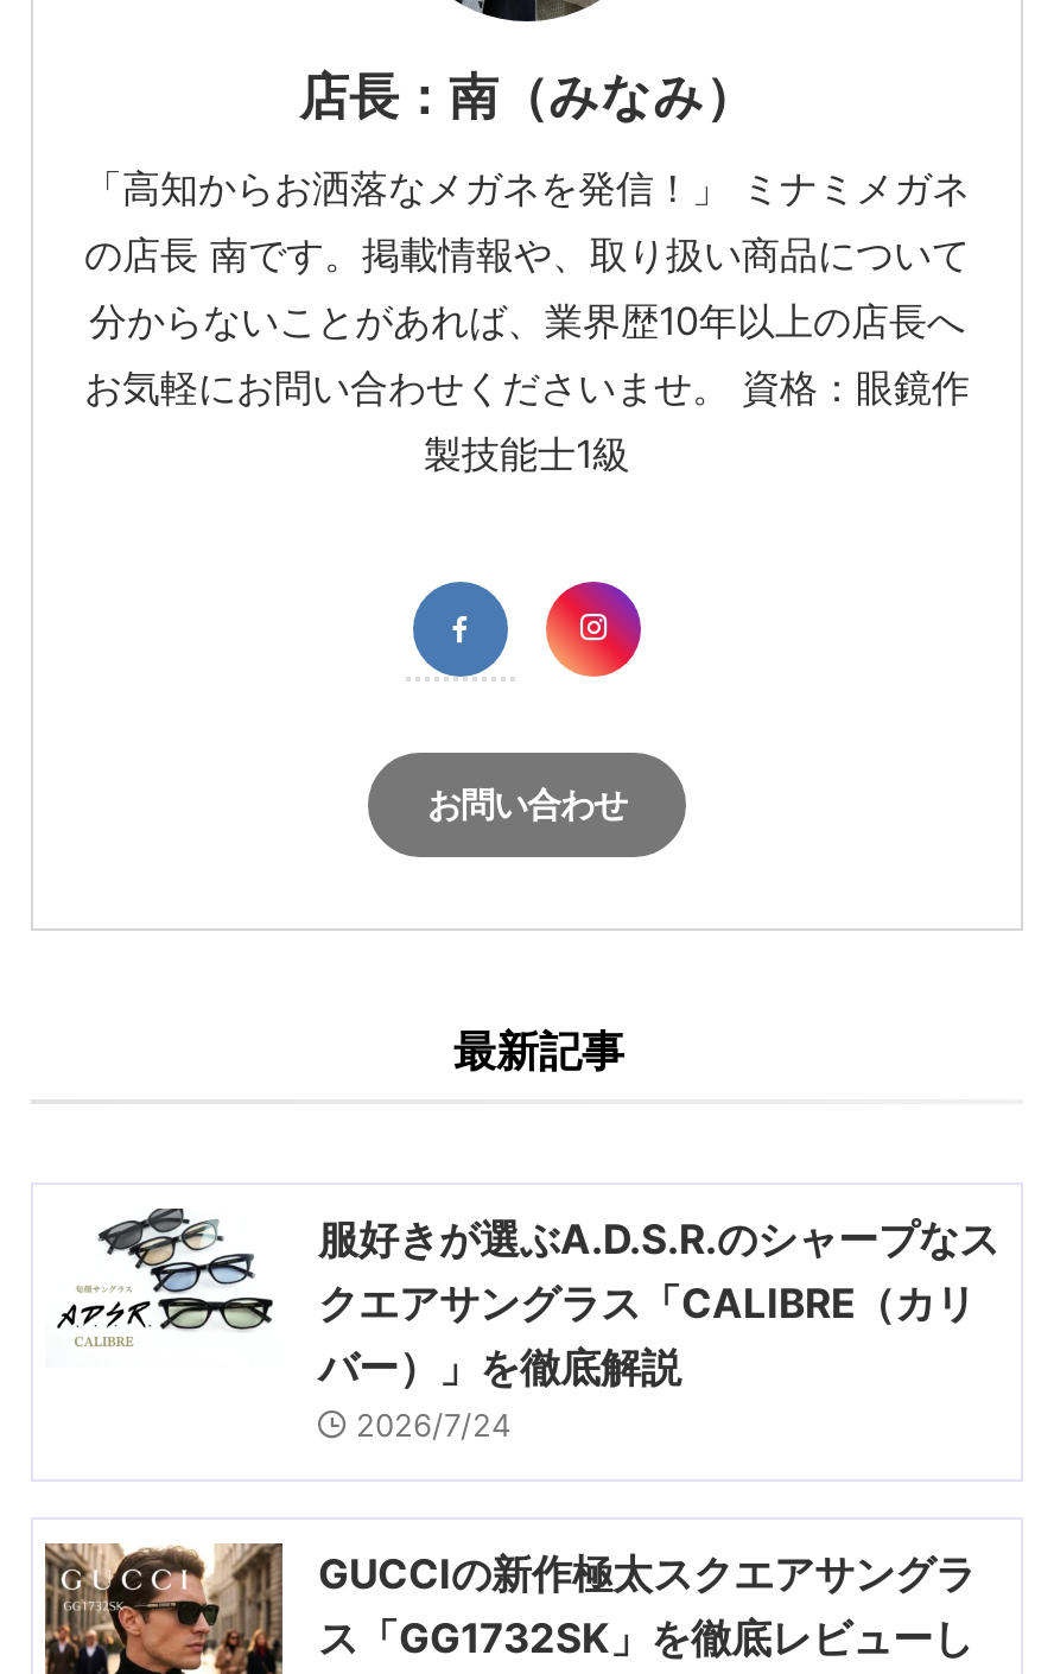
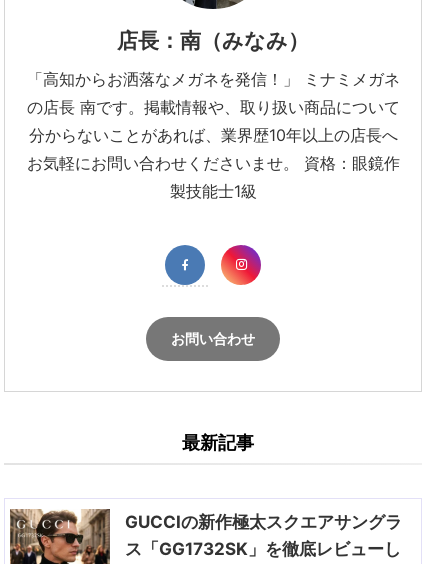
- [image]
- 服好きが選ぶA.D.S.R.のシャープなス
- クエアサングラス「CALIBRE（カリ
- バー）」を徹底解説
- 2026/7/24
